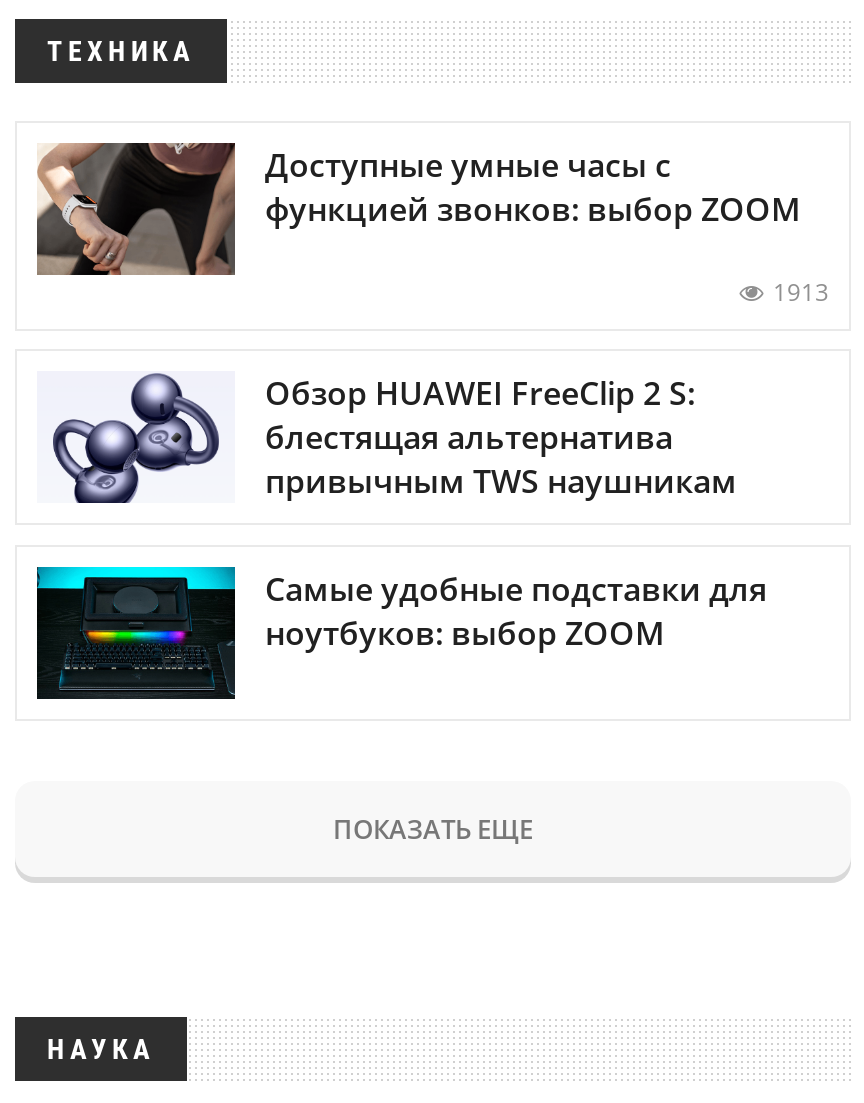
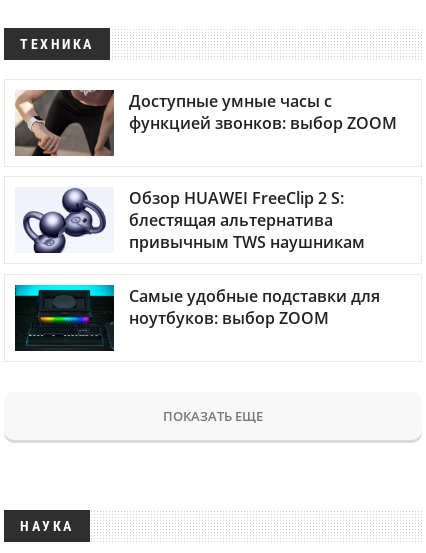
- 1913
